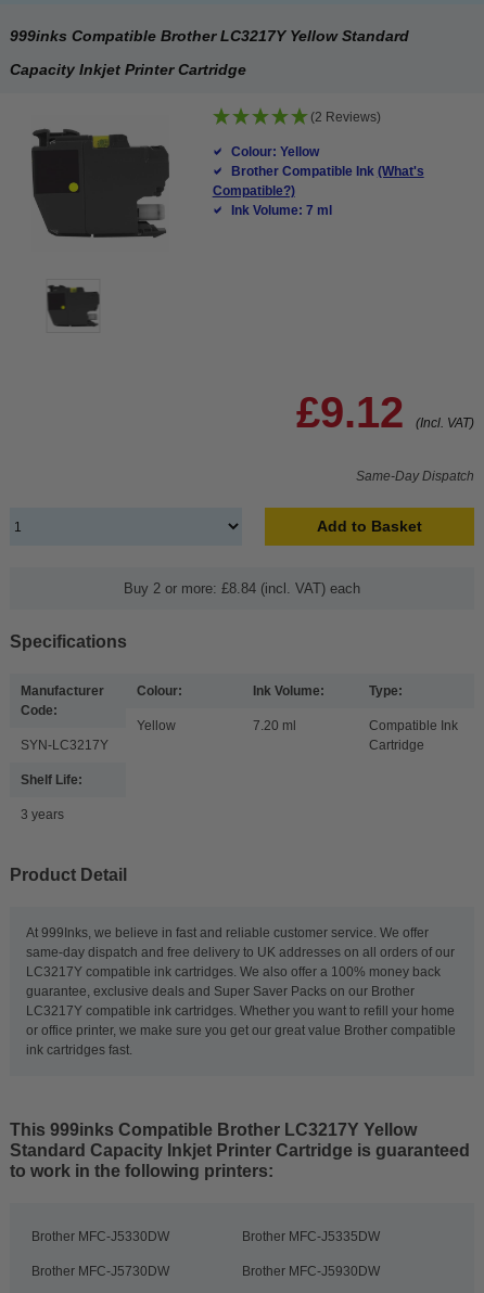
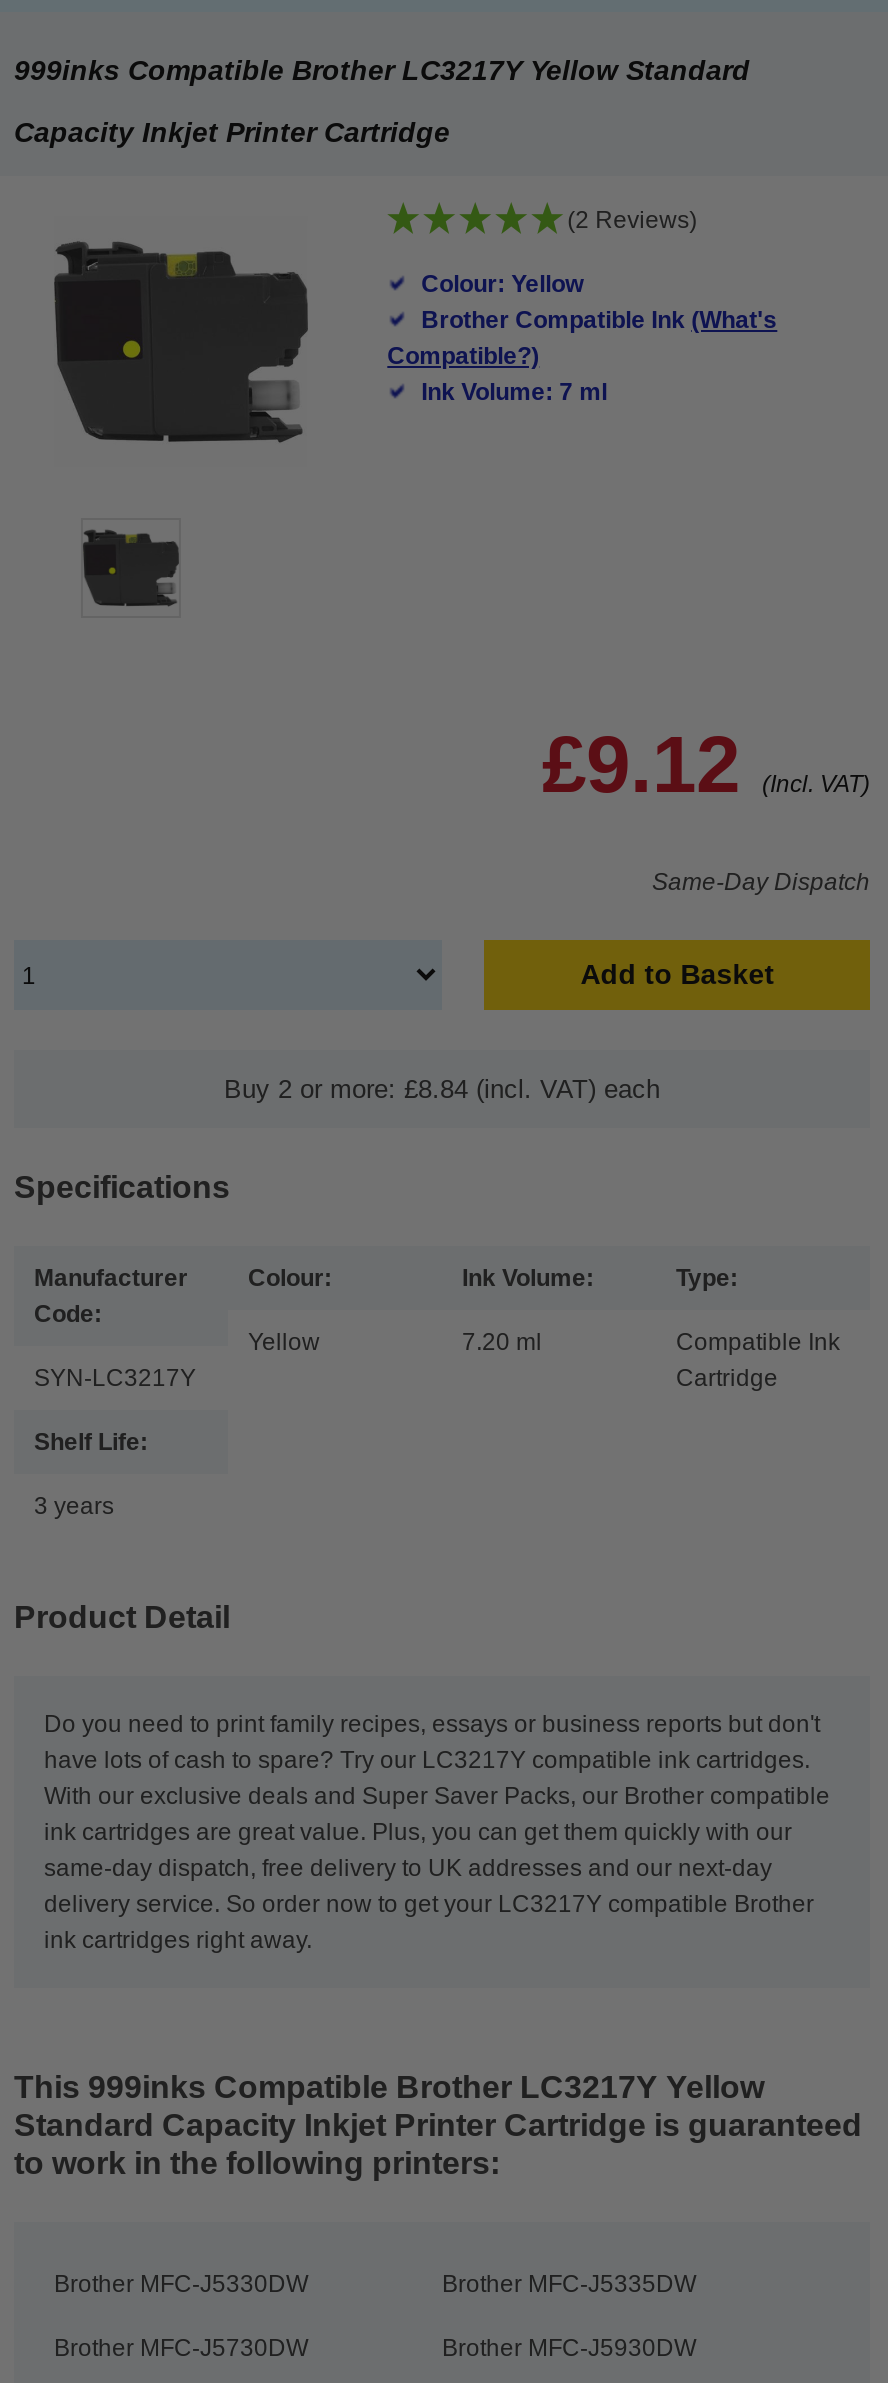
- At 999Inks, we believe in fast and reliable customer service. We offer
- same-day dispatch and free delivery to UK addresses on all orders of our
- LC3217Y compatible ink cartridges. We also offer a 100% money back
- guarantee, exclusive deals and Super Saver Packs on our Brother
- LC3217Y compatible ink cartridges. Whether you want to refill your home
- or office printer, we make sure you get our great value Brother compatible
- ink cartridges fast.
+ Do you need to print family recipes, essays or business reports but don't
+ have lots of cash to spare? Try our LC3217Y compatible ink cartridges.
+ With our exclusive deals and Super Saver Packs, our Brother compatible
+ ink cartridges are great value. Plus, you can get them quickly with our
+ same-day dispatch, free delivery to UK addresses and our next-day
+ delivery service. So order now to get your LC3217Y compatible Brother
+ ink cartridges right away.
